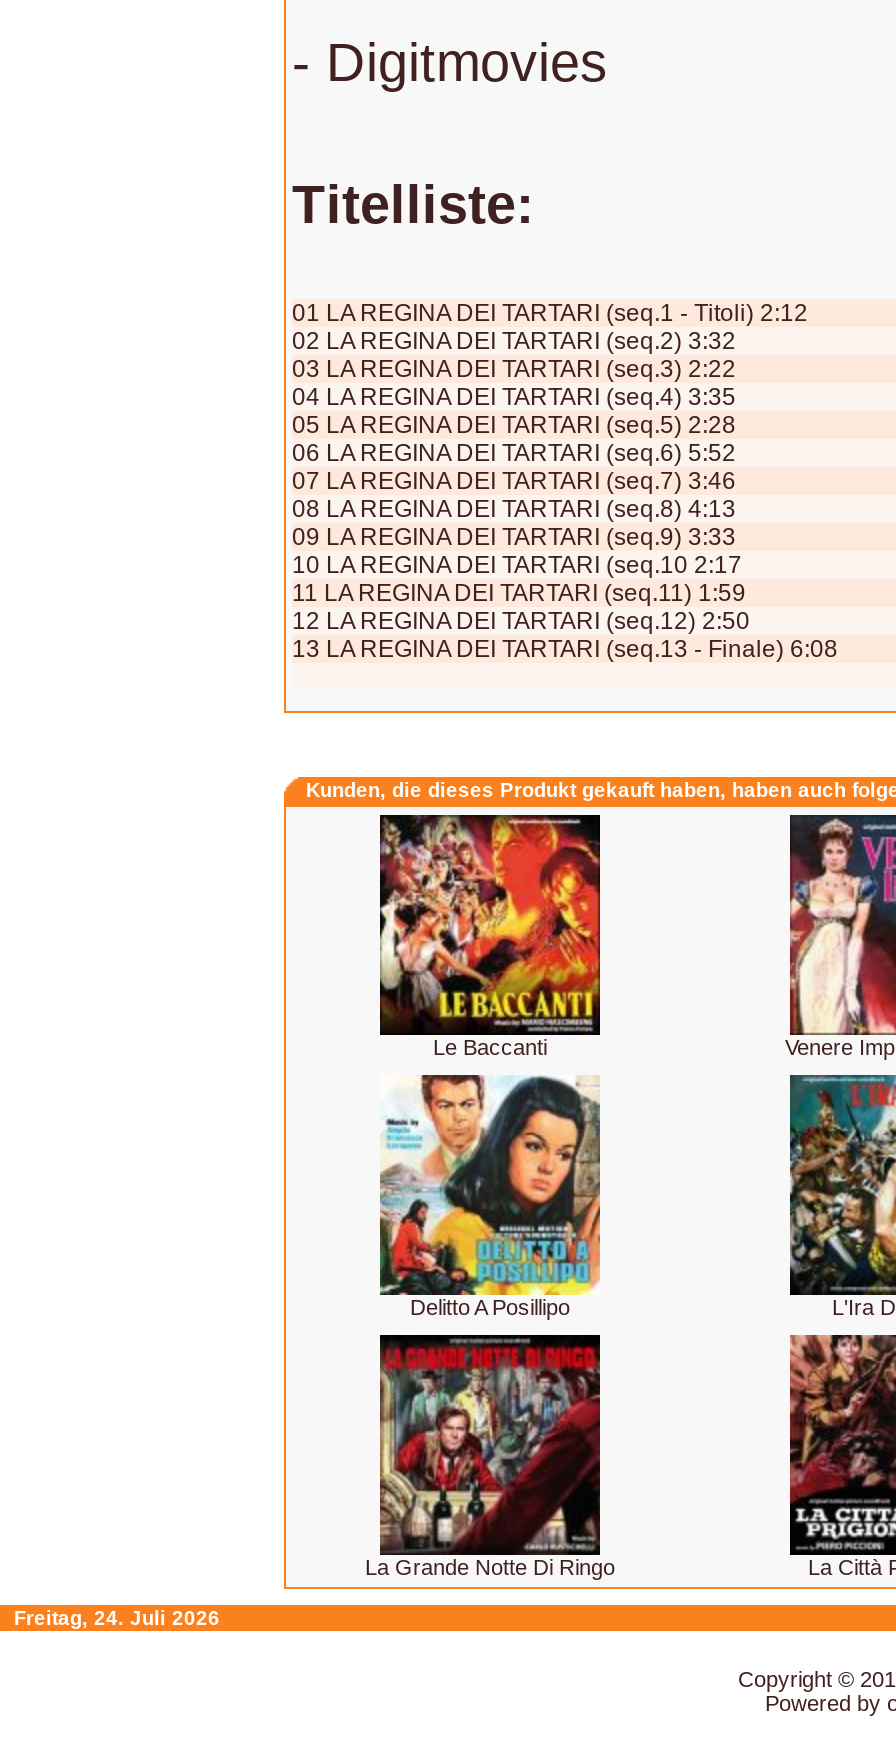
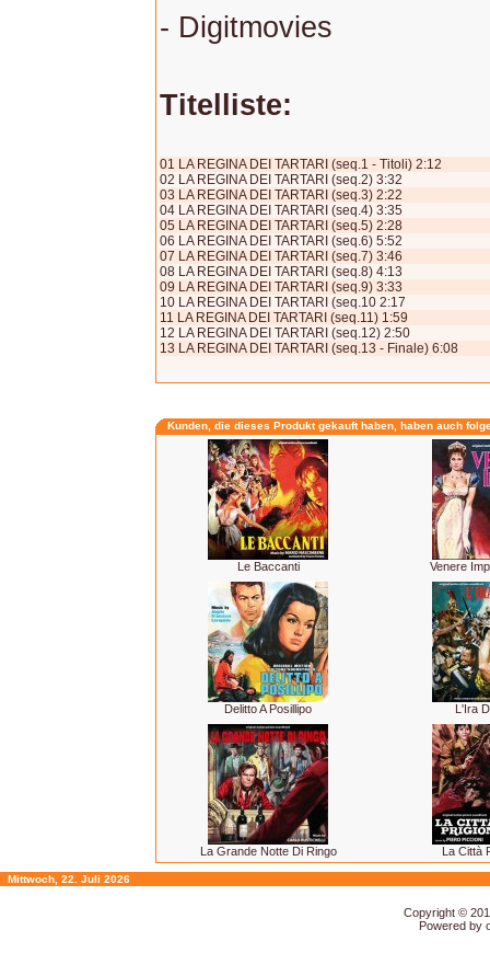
- Freitag, 24. Juli 2026
+ Mittwoch, 22. Juli 2026
